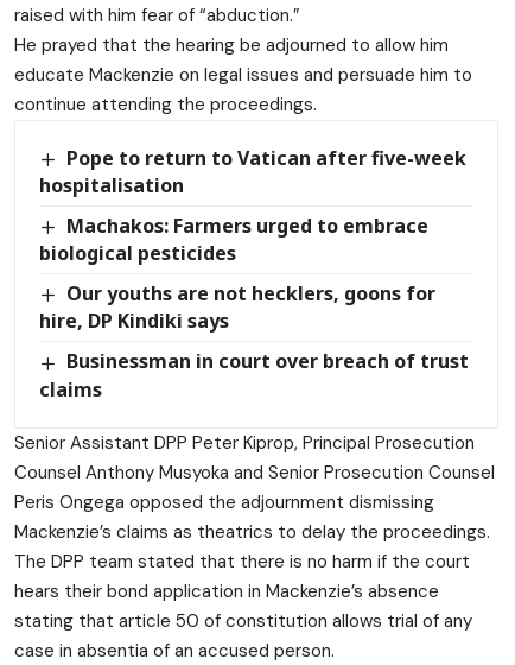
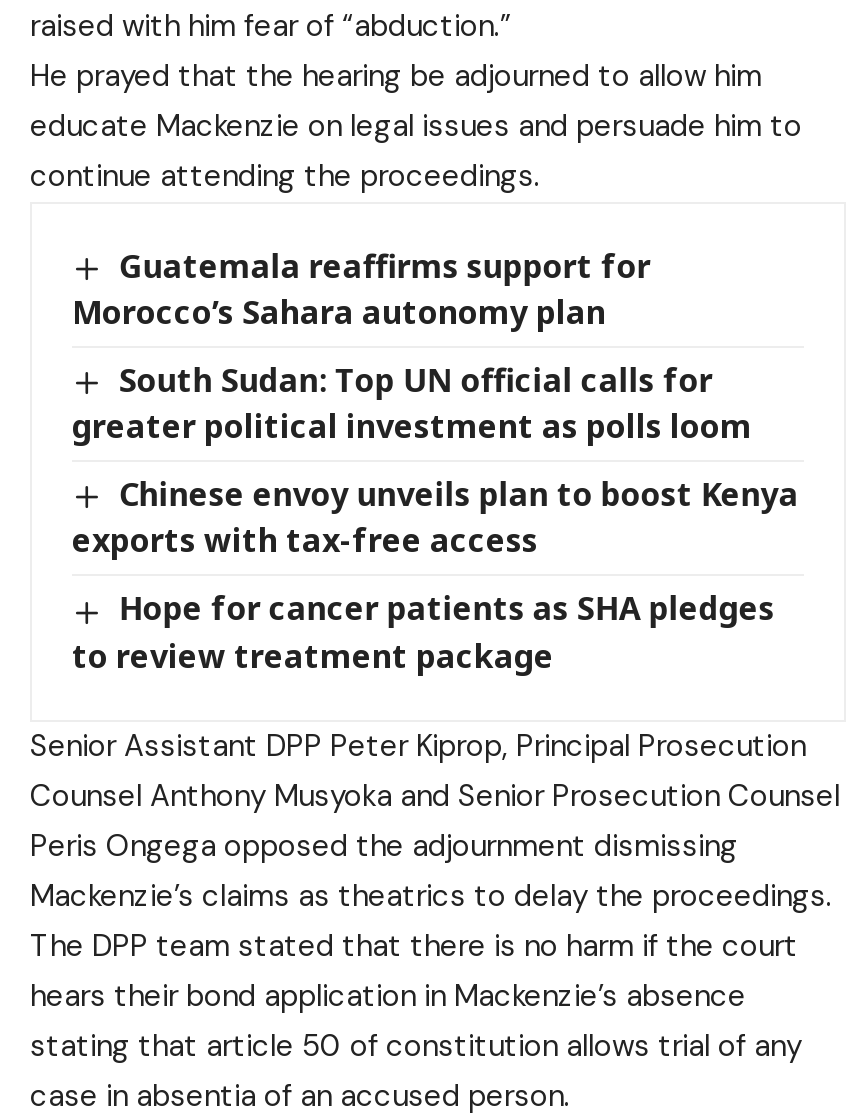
- Pope to return to Vatican after five-week
- hospitalisation
+ Guatemala reaffirms support for
+ Morocco’s Sahara autonomy plan

- Machakos: Farmers urged to embrace
- biological pesticides
+ South Sudan: Top UN official calls for
+ greater political investment as polls loom

- Our youths are not hecklers, goons for
- hire, DP Kindiki says
+ Chinese envoy unveils plan to boost Kenya
+ exports with tax-free access

- Businessman in court over breach of trust
- claims
+ Hope for cancer patients as SHA pledges
+ to review treatment package
